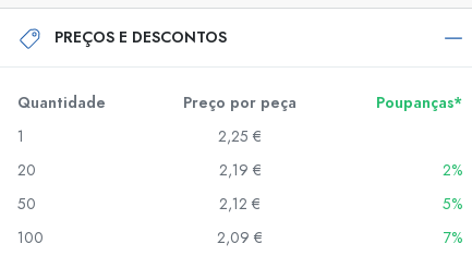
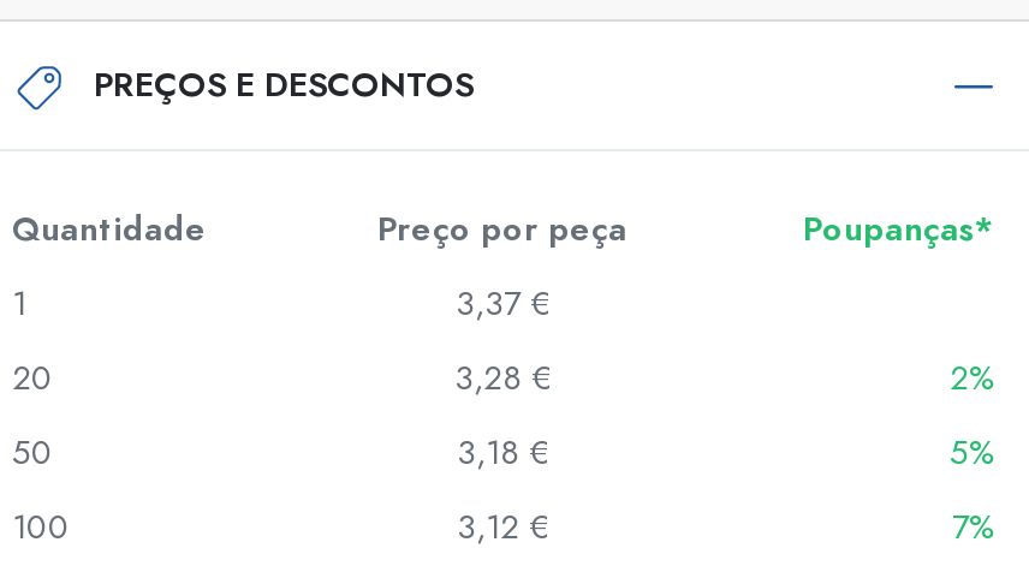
- 2,25 €
+ 3,37 €

- 2,19 €
+ 3,28 €

- 2,12 €
+ 3,18 €

- 2,09 €
+ 3,12 €
